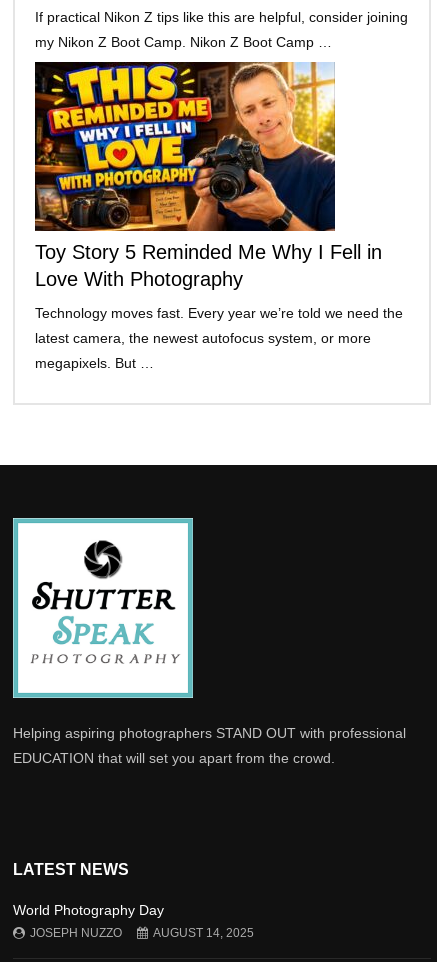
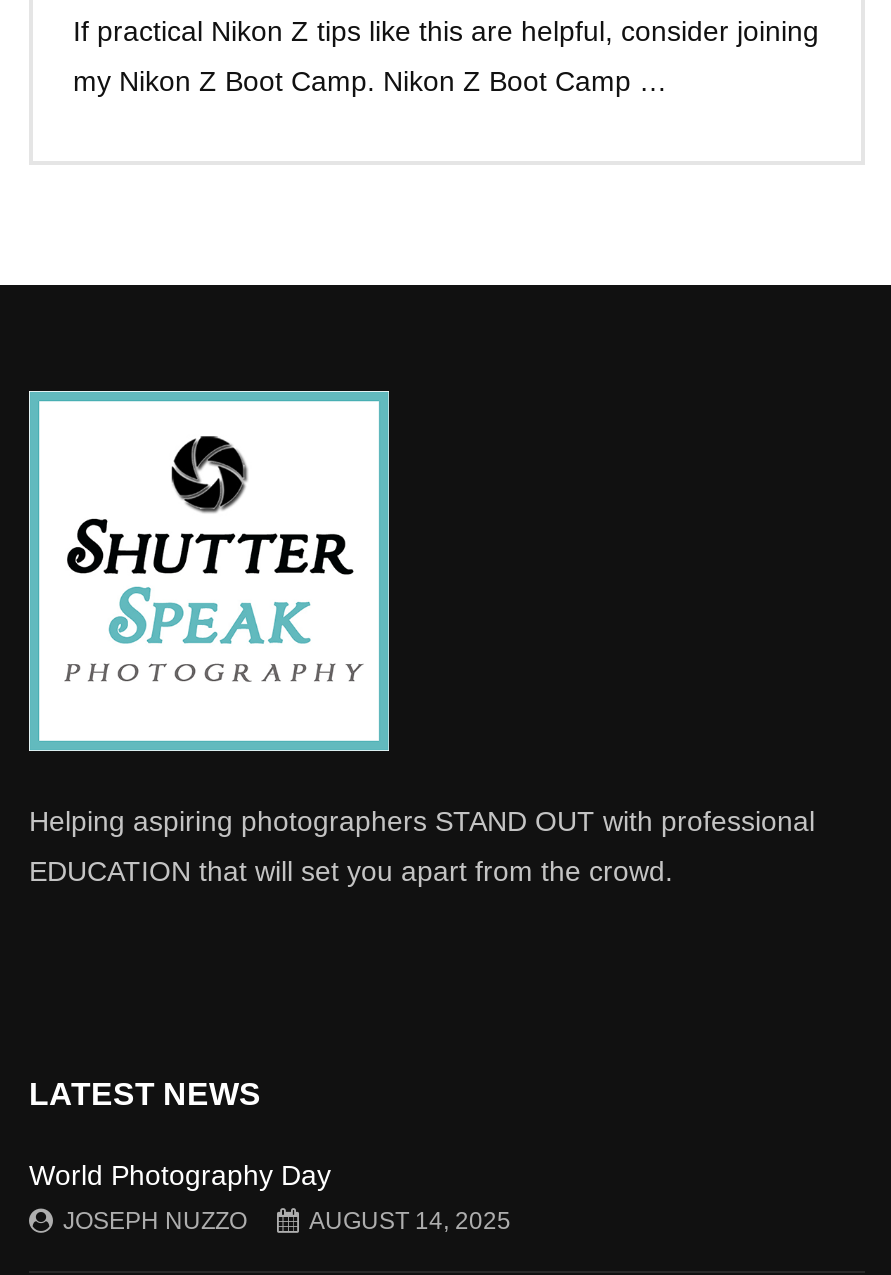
- [image]
- Toy Story 5 Reminded Me Why I Fell in
- Love With Photography
- Technology moves fast. Every year we’re told we need the
- latest camera, the newest autofocus system, or more
- megapixels. But …
